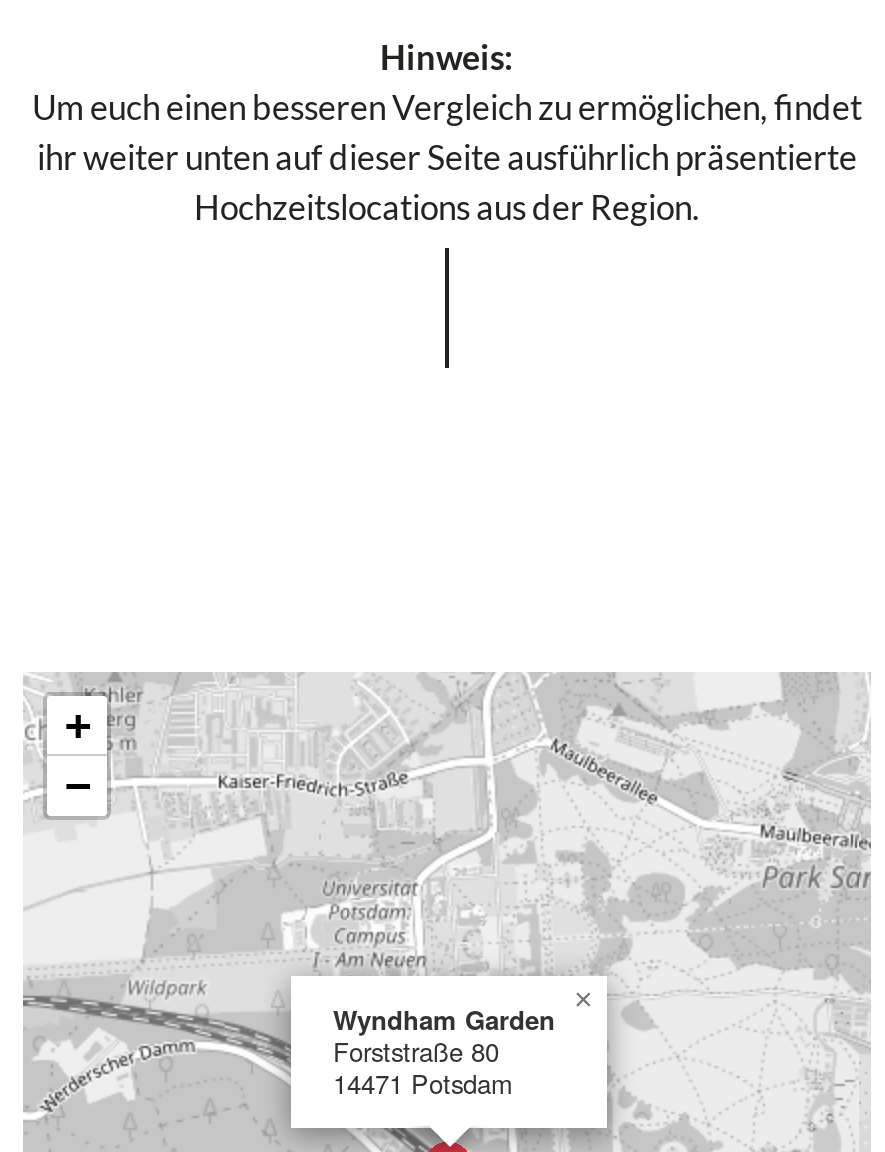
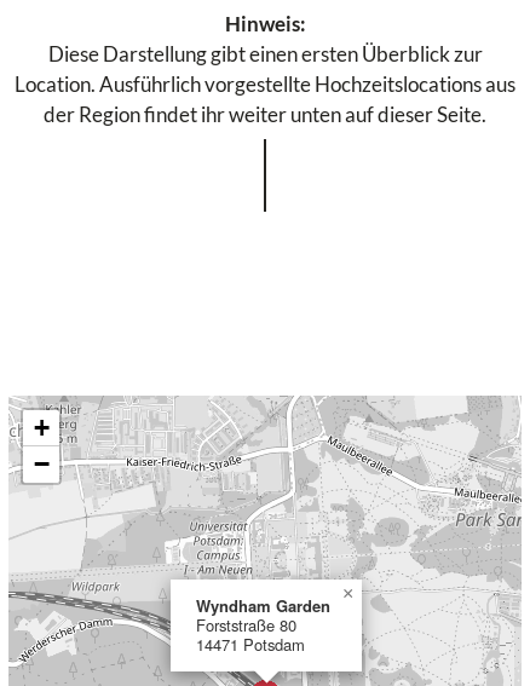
- Um euch einen besseren Vergleich zu ermöglichen, findet
- ihr weiter unten auf dieser Seite ausführlich präsentierte
- Hochzeitslocations aus der Region.
+ Diese Darstellung gibt einen ersten Überblick zur
+ Location. Ausführlich vorgestellte Hochzeitslocations aus
+ der Region findet ihr weiter unten auf dieser Seite.
